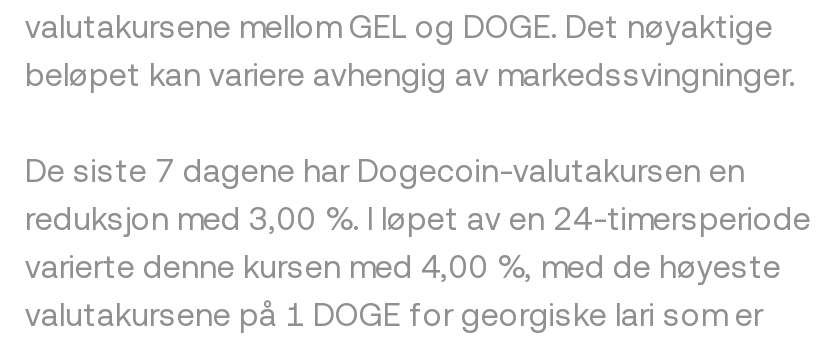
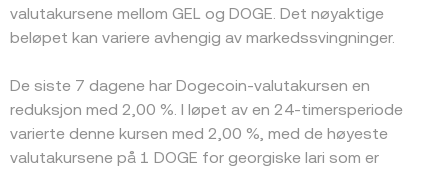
- reduksjon med 3,00 %. I løpet av en 24-timersperiode
+ reduksjon med 2,00 %. I løpet av en 24-timersperiode

- varierte denne kursen med 4,00 %, med de høyeste
+ varierte denne kursen med 2,00 %, med de høyeste
